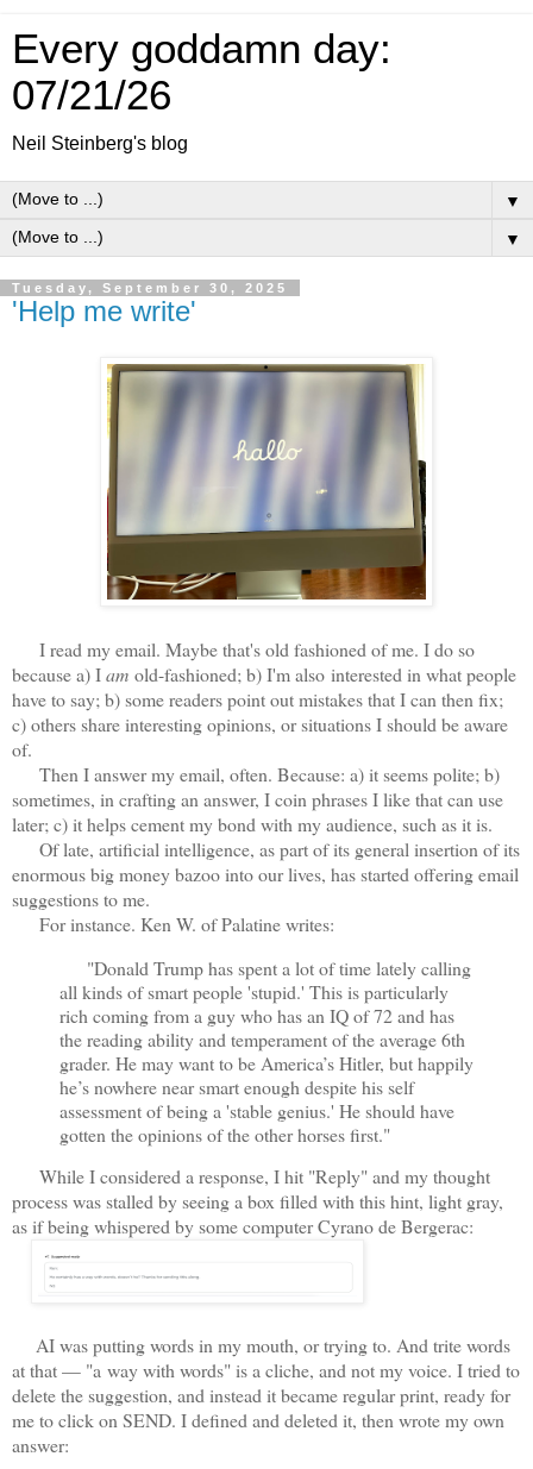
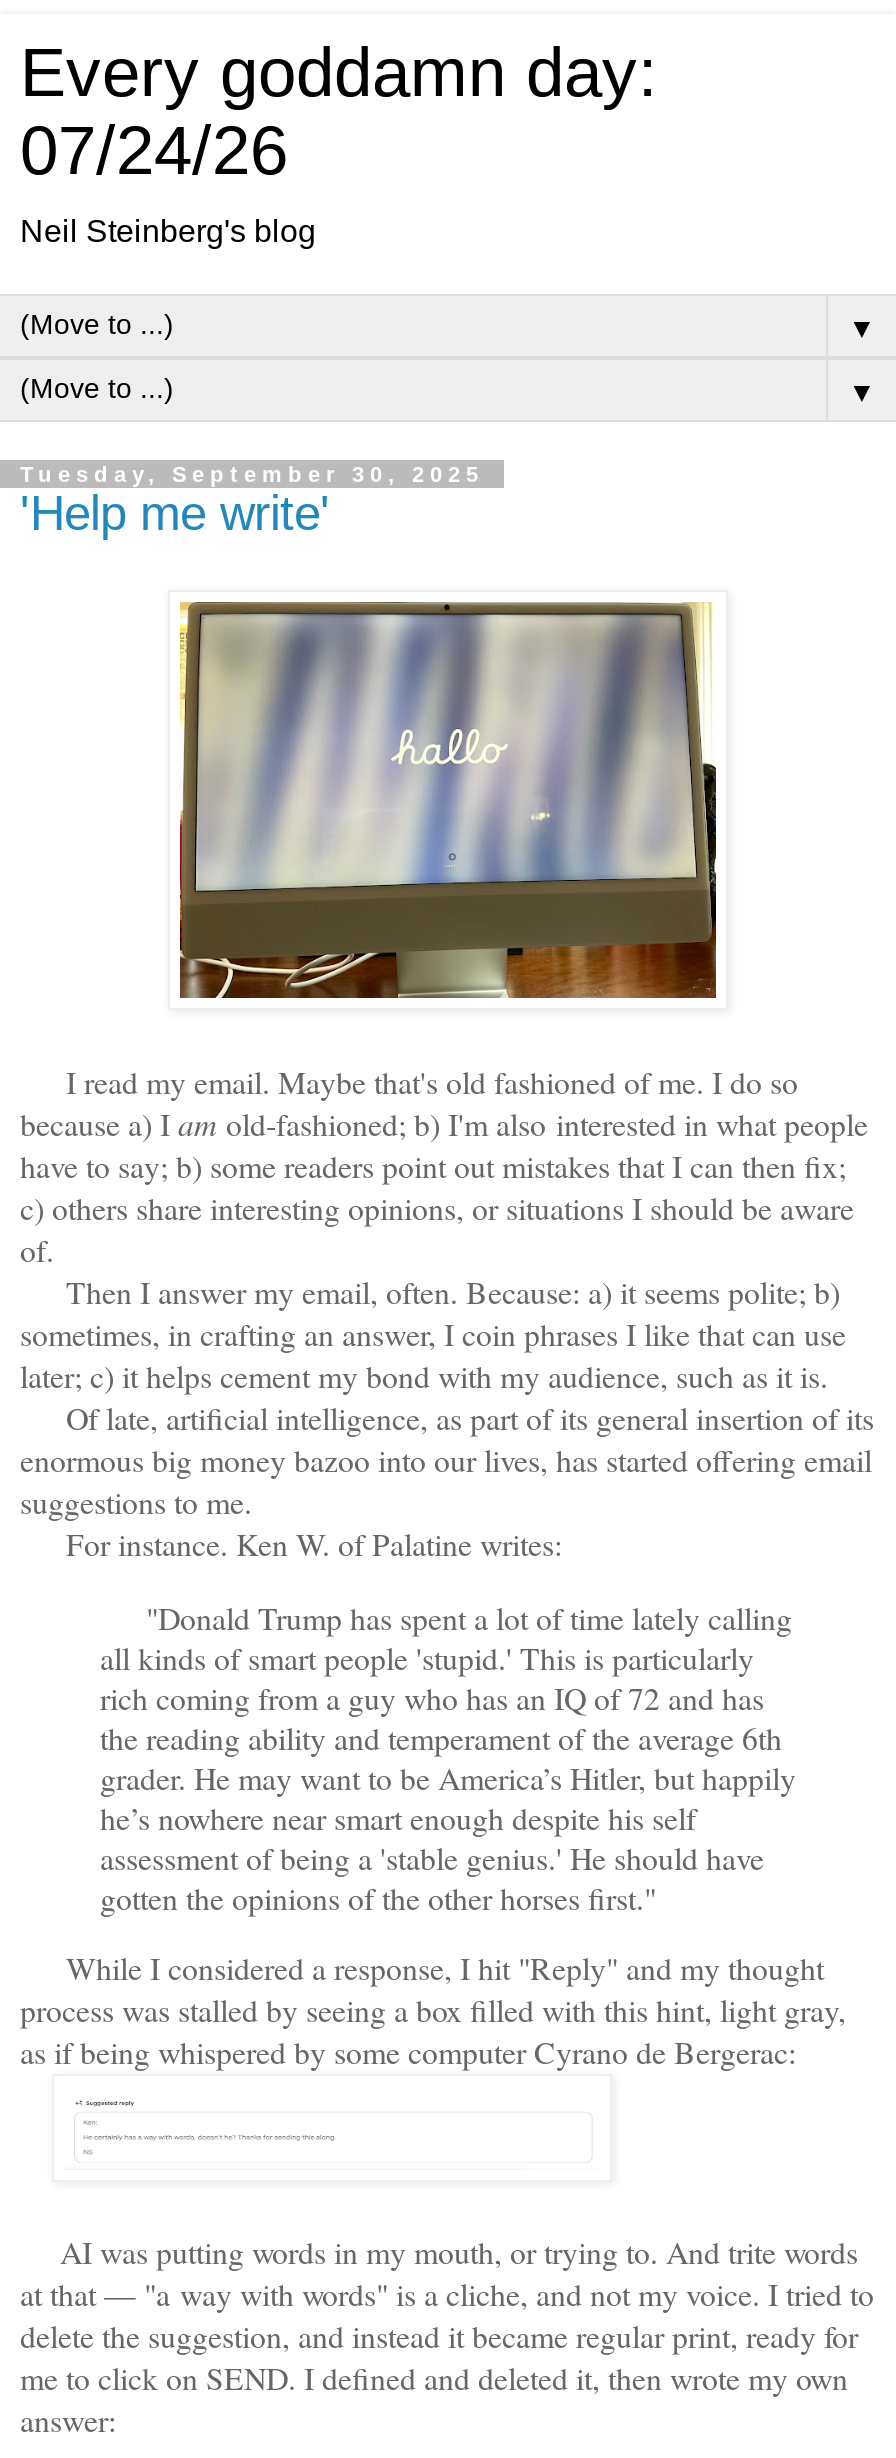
- 07/21/26
+ 07/24/26
